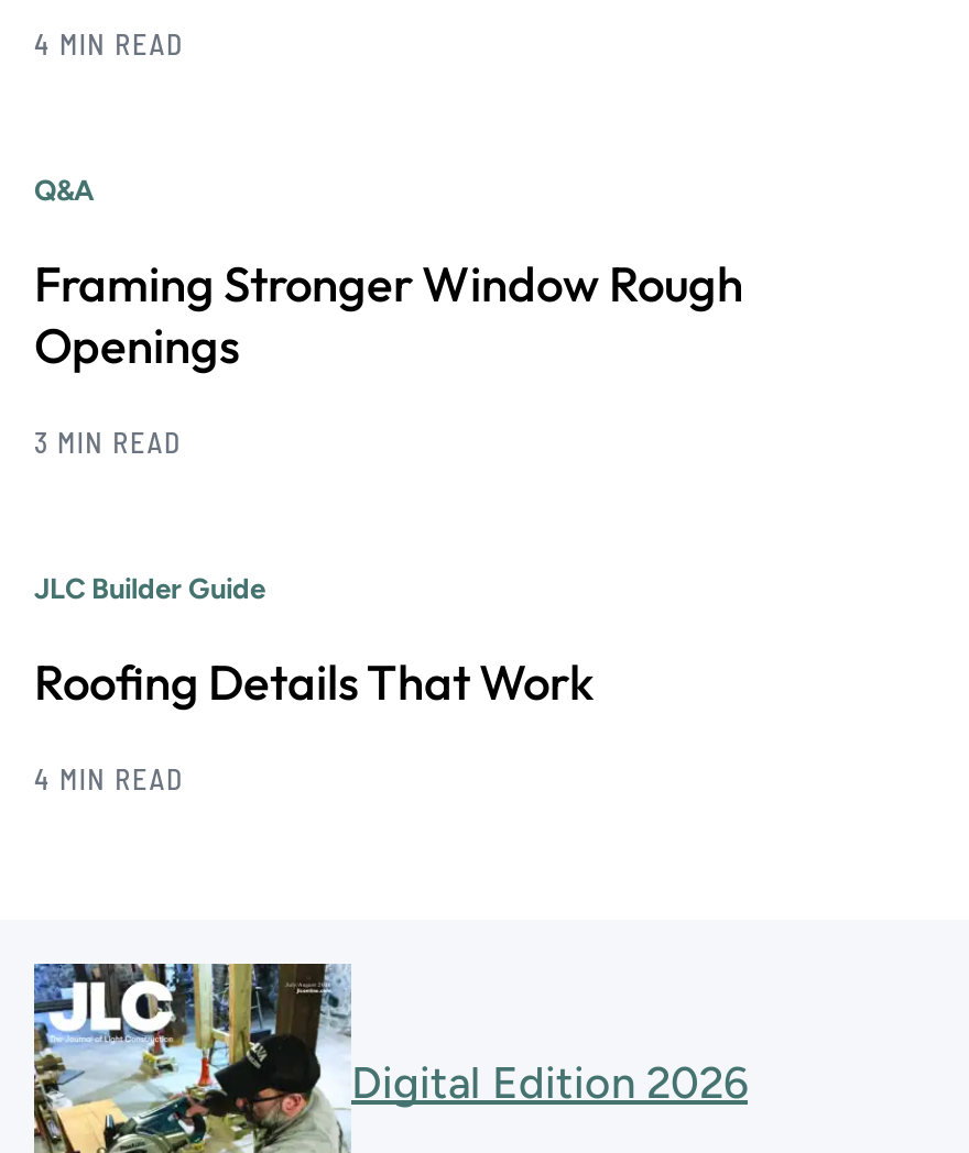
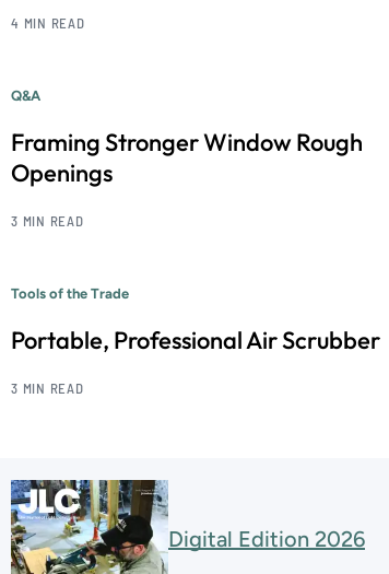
- JLC Builder Guide
+ Tools of the Trade

- Roofing Details That Work
+ Portable, Professional Air Scrubber

- 4 MIN READ
+ 3 MIN READ
